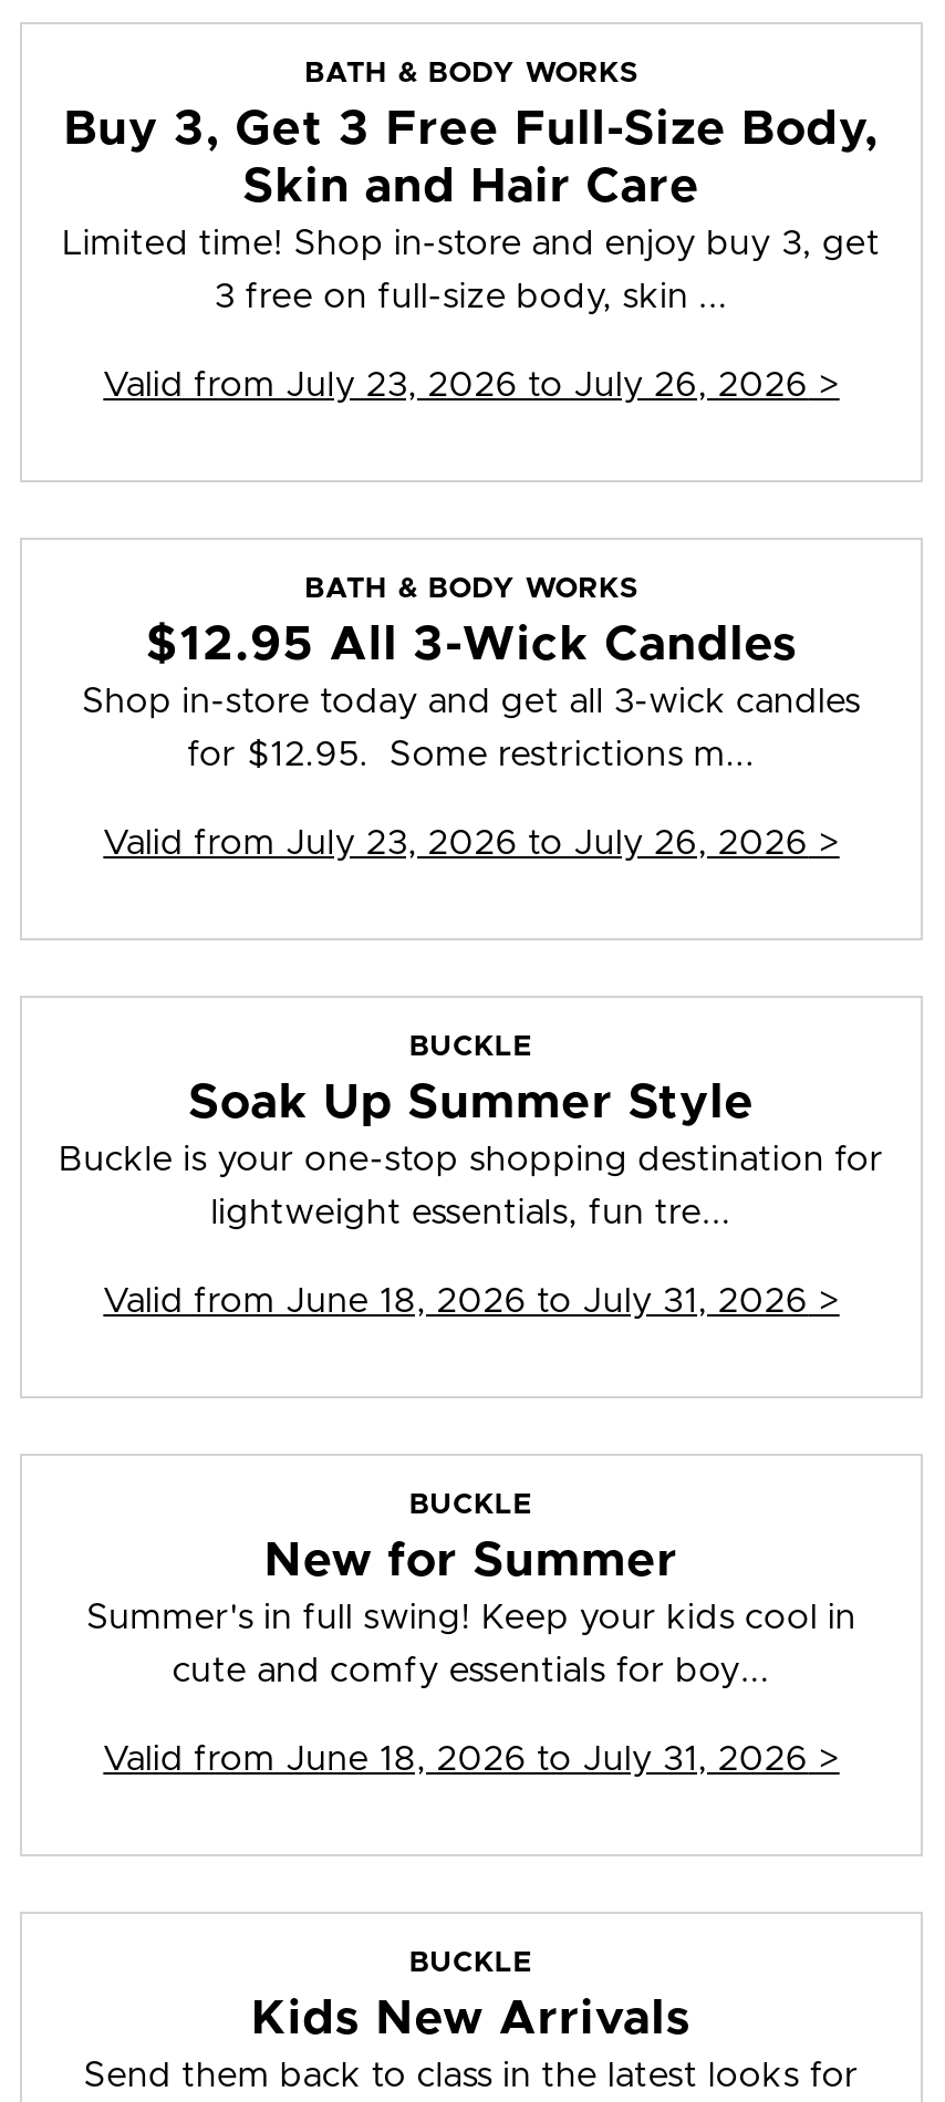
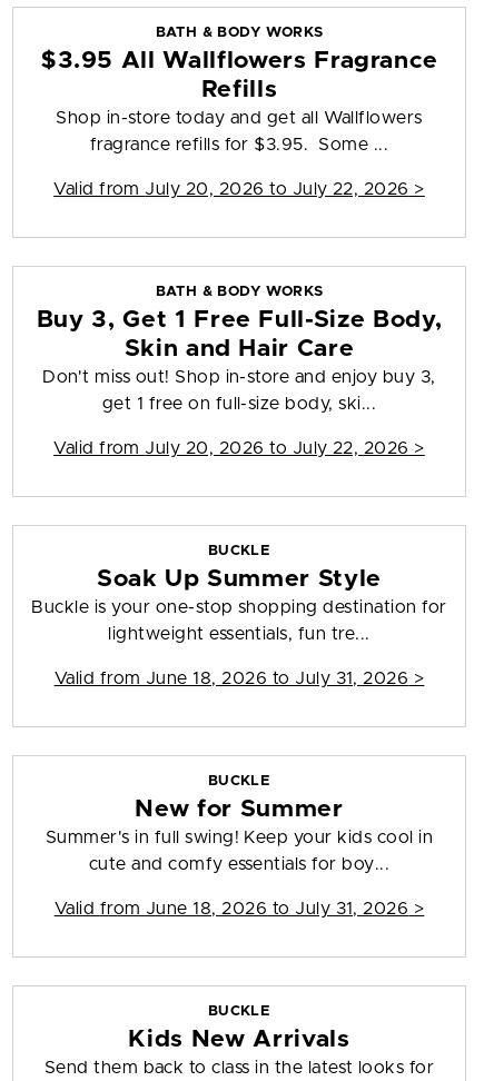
- Buy 3, Get 3 Free Full-Size Body,
- Limited time! Shop in-store and enjoy buy 3, get
+ $3.95 All Wallflowers Fragrance
+ Refills
+ Shop in-store today and get all Wallflowers

moved down: Skin and Hair Care

- 3 free on full-size body, skin ...
+ fragrance refills for $3.95. Some ...

- Valid from July 23, 2026 to July 26, 2026 >
+ Valid from July 20, 2026 to July 22, 2026 >

- $12.95 All 3-Wick Candles
- Shop in-store today and get all 3-wick candles
+ Buy 3, Get 1 Free Full-Size Body,
+ Don't miss out! Shop in-store and enjoy buy 3,

- for $12.95. Some restrictions m...
+ get 1 free on full-size body, ski...

- Valid from July 23, 2026 to July 26, 2026 >
+ Valid from July 20, 2026 to July 22, 2026 >
